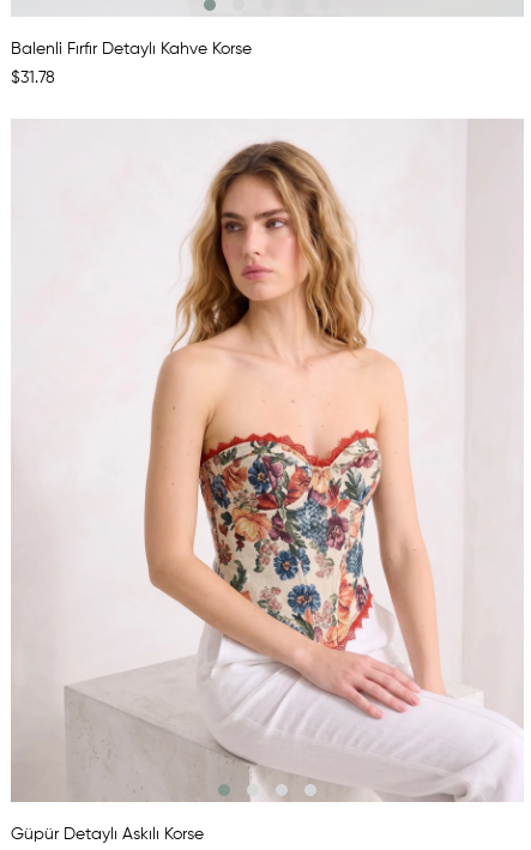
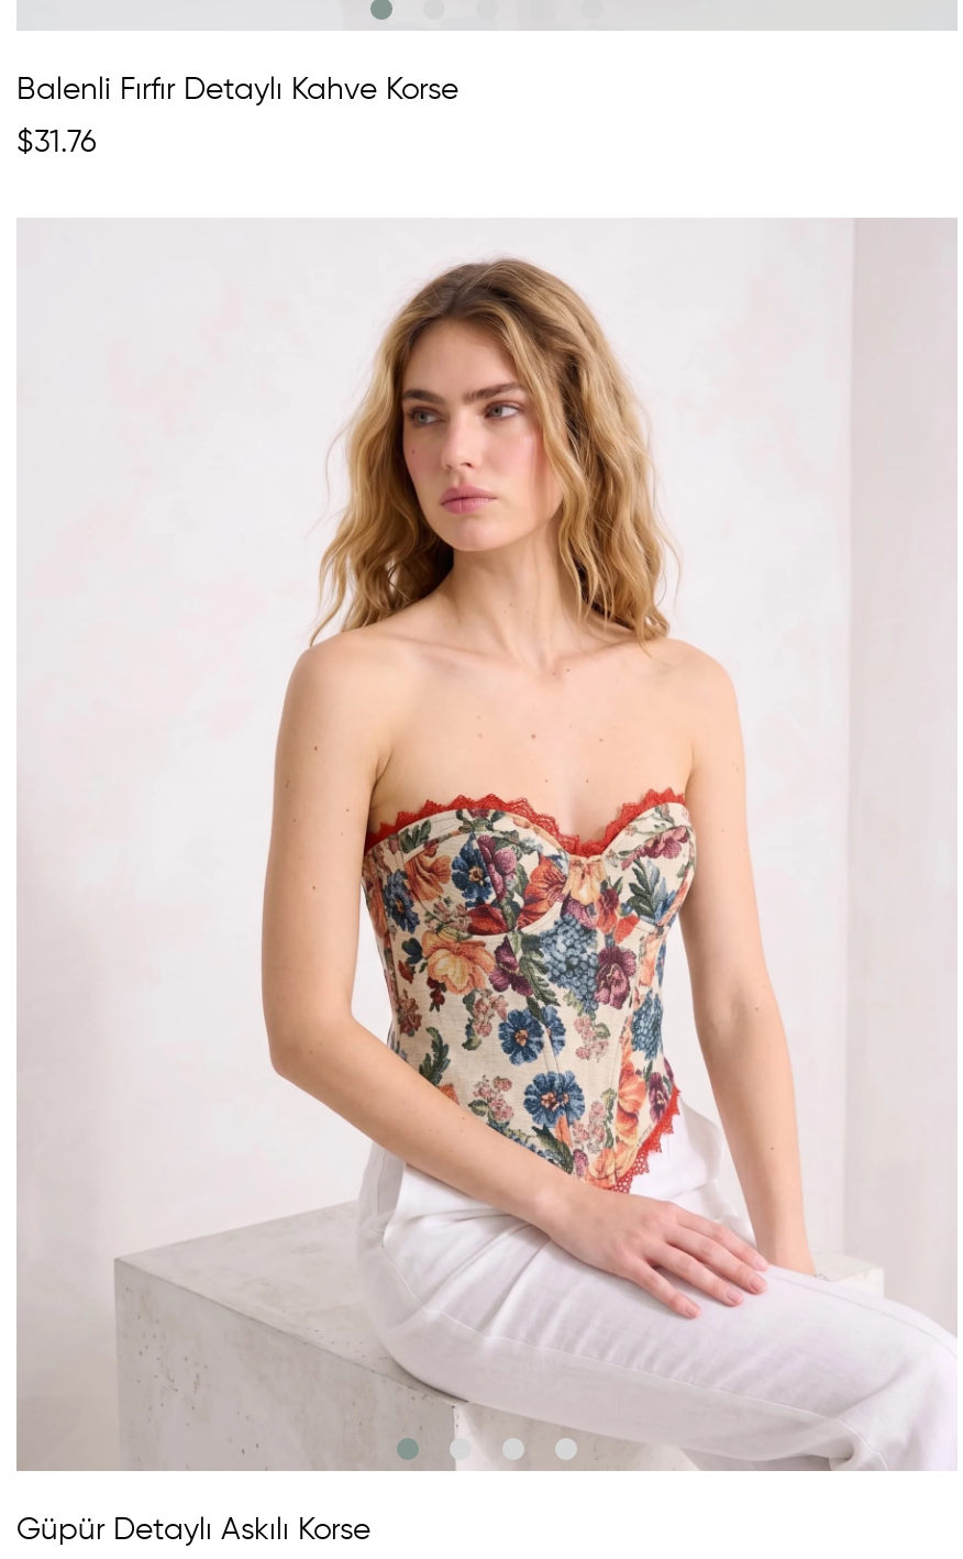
- $31.78
+ $31.76
